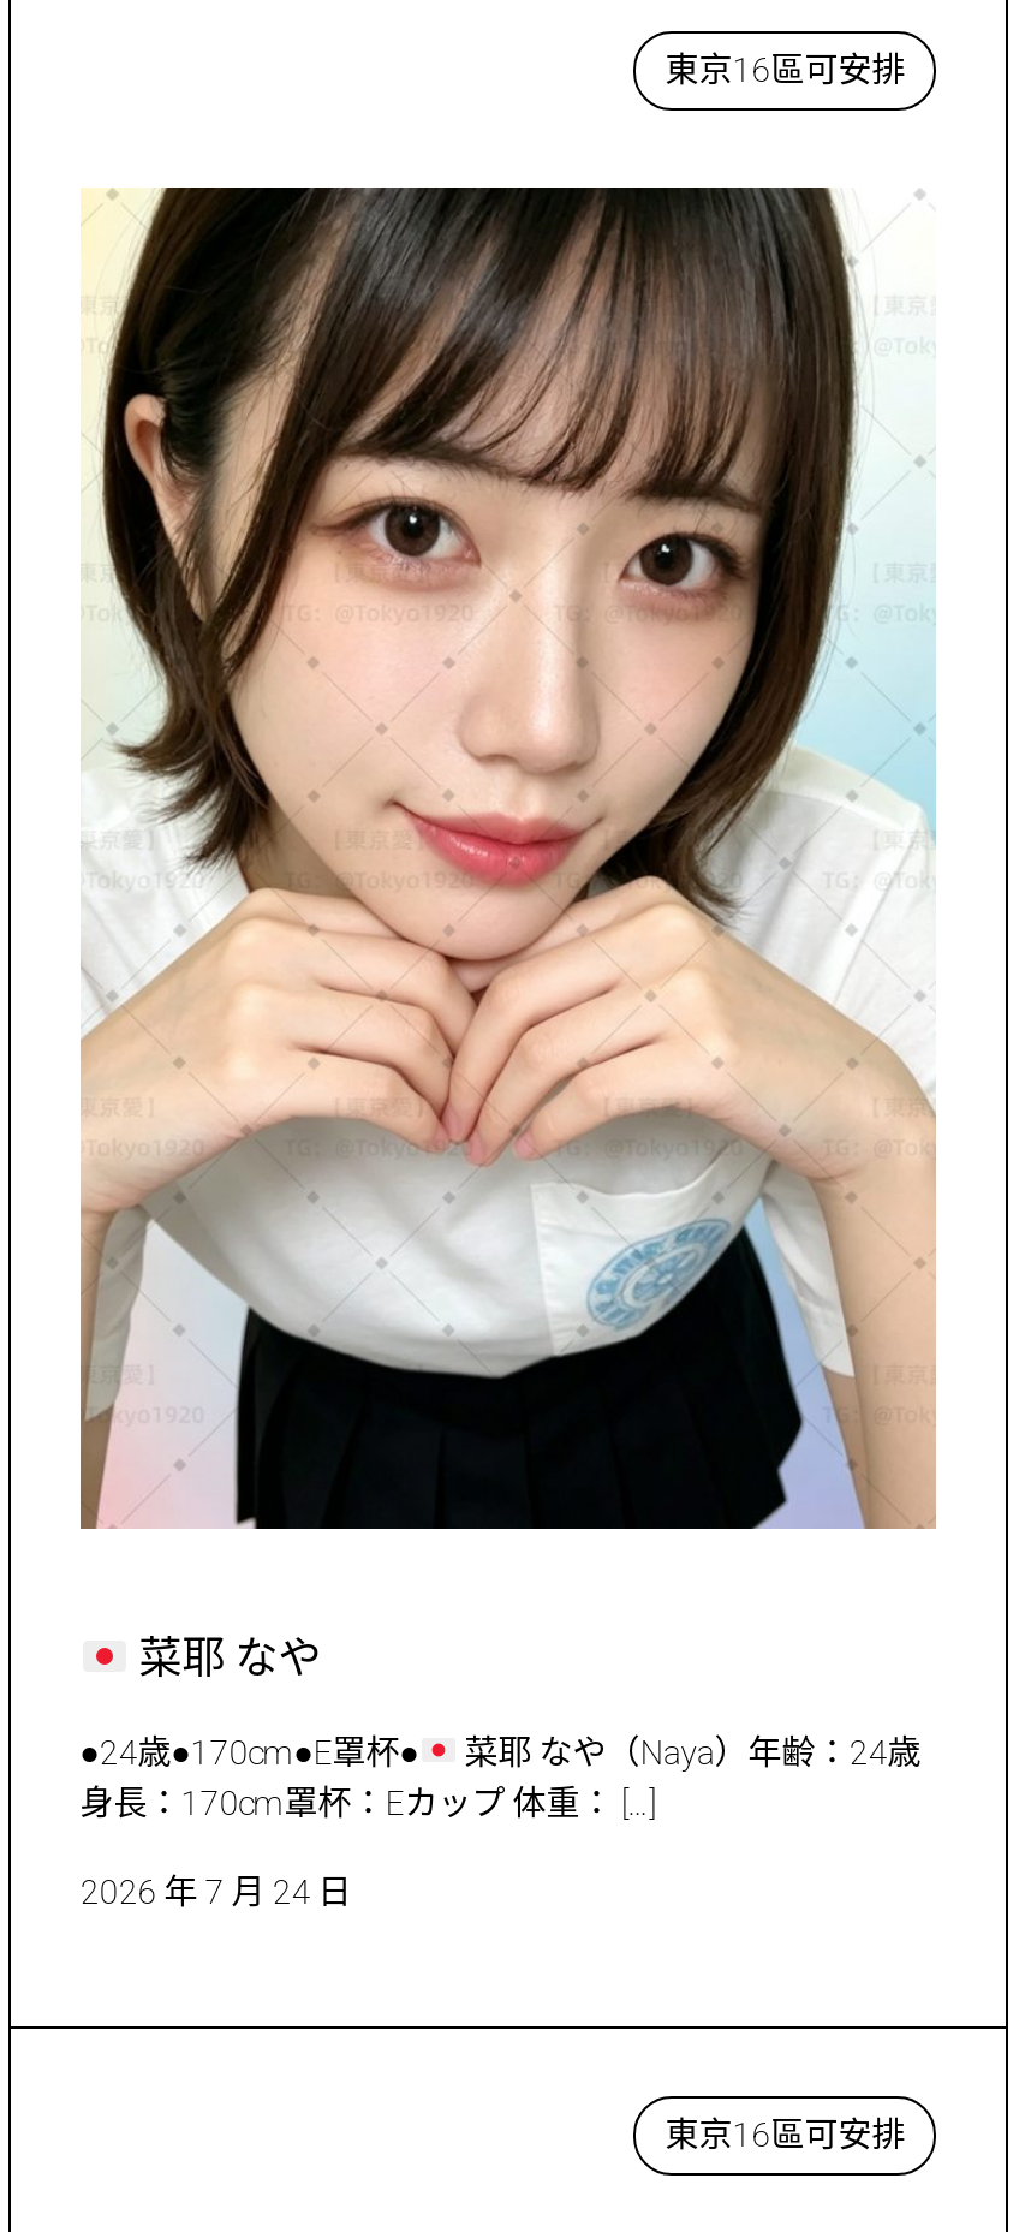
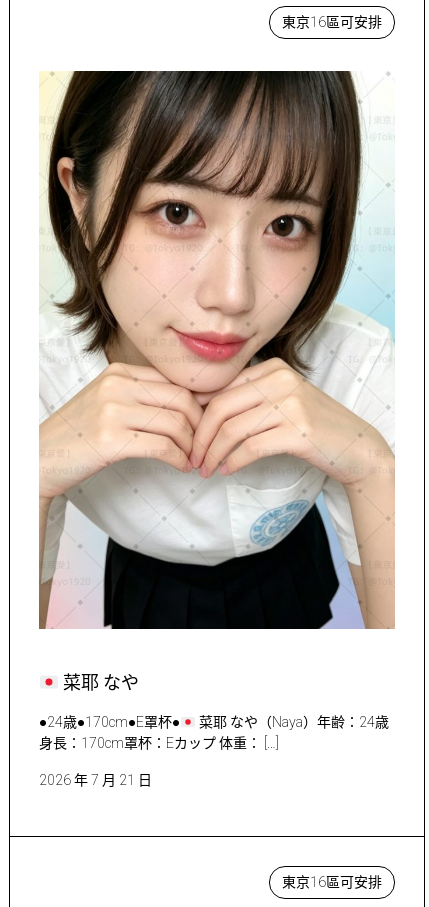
- 2026 年 7 月 24 日
+ 2026 年 7 月 21 日
